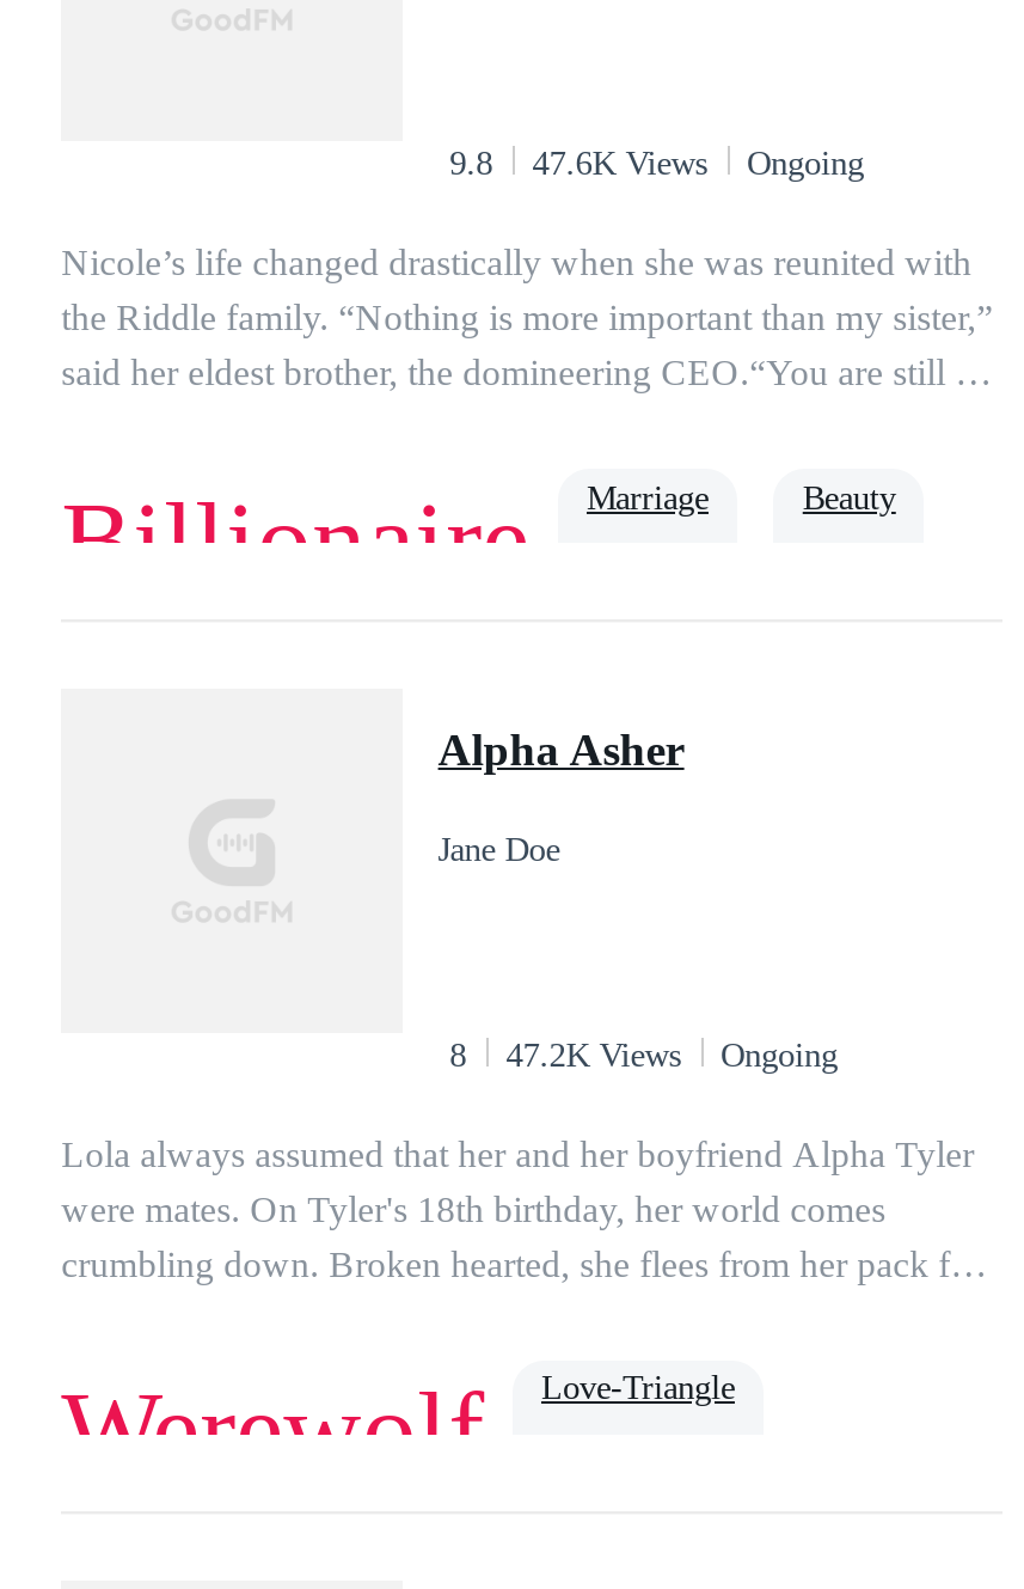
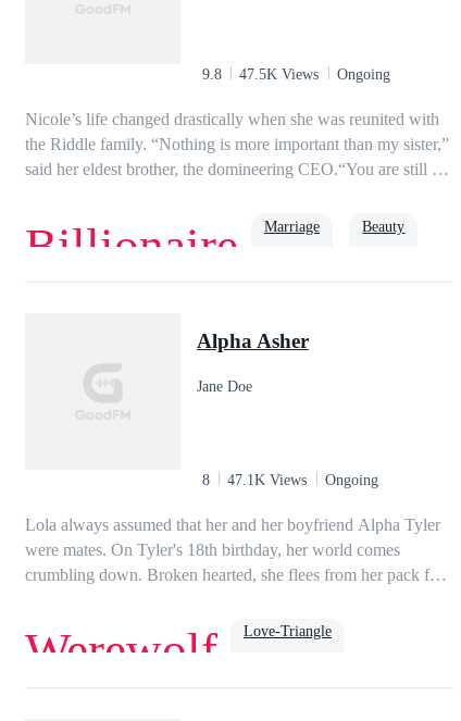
- 9.8 47.6K Views Ongoing
+ 9.8 47.5K Views Ongoing

- 8 47.2K Views Ongoing
+ 8 47.1K Views Ongoing
